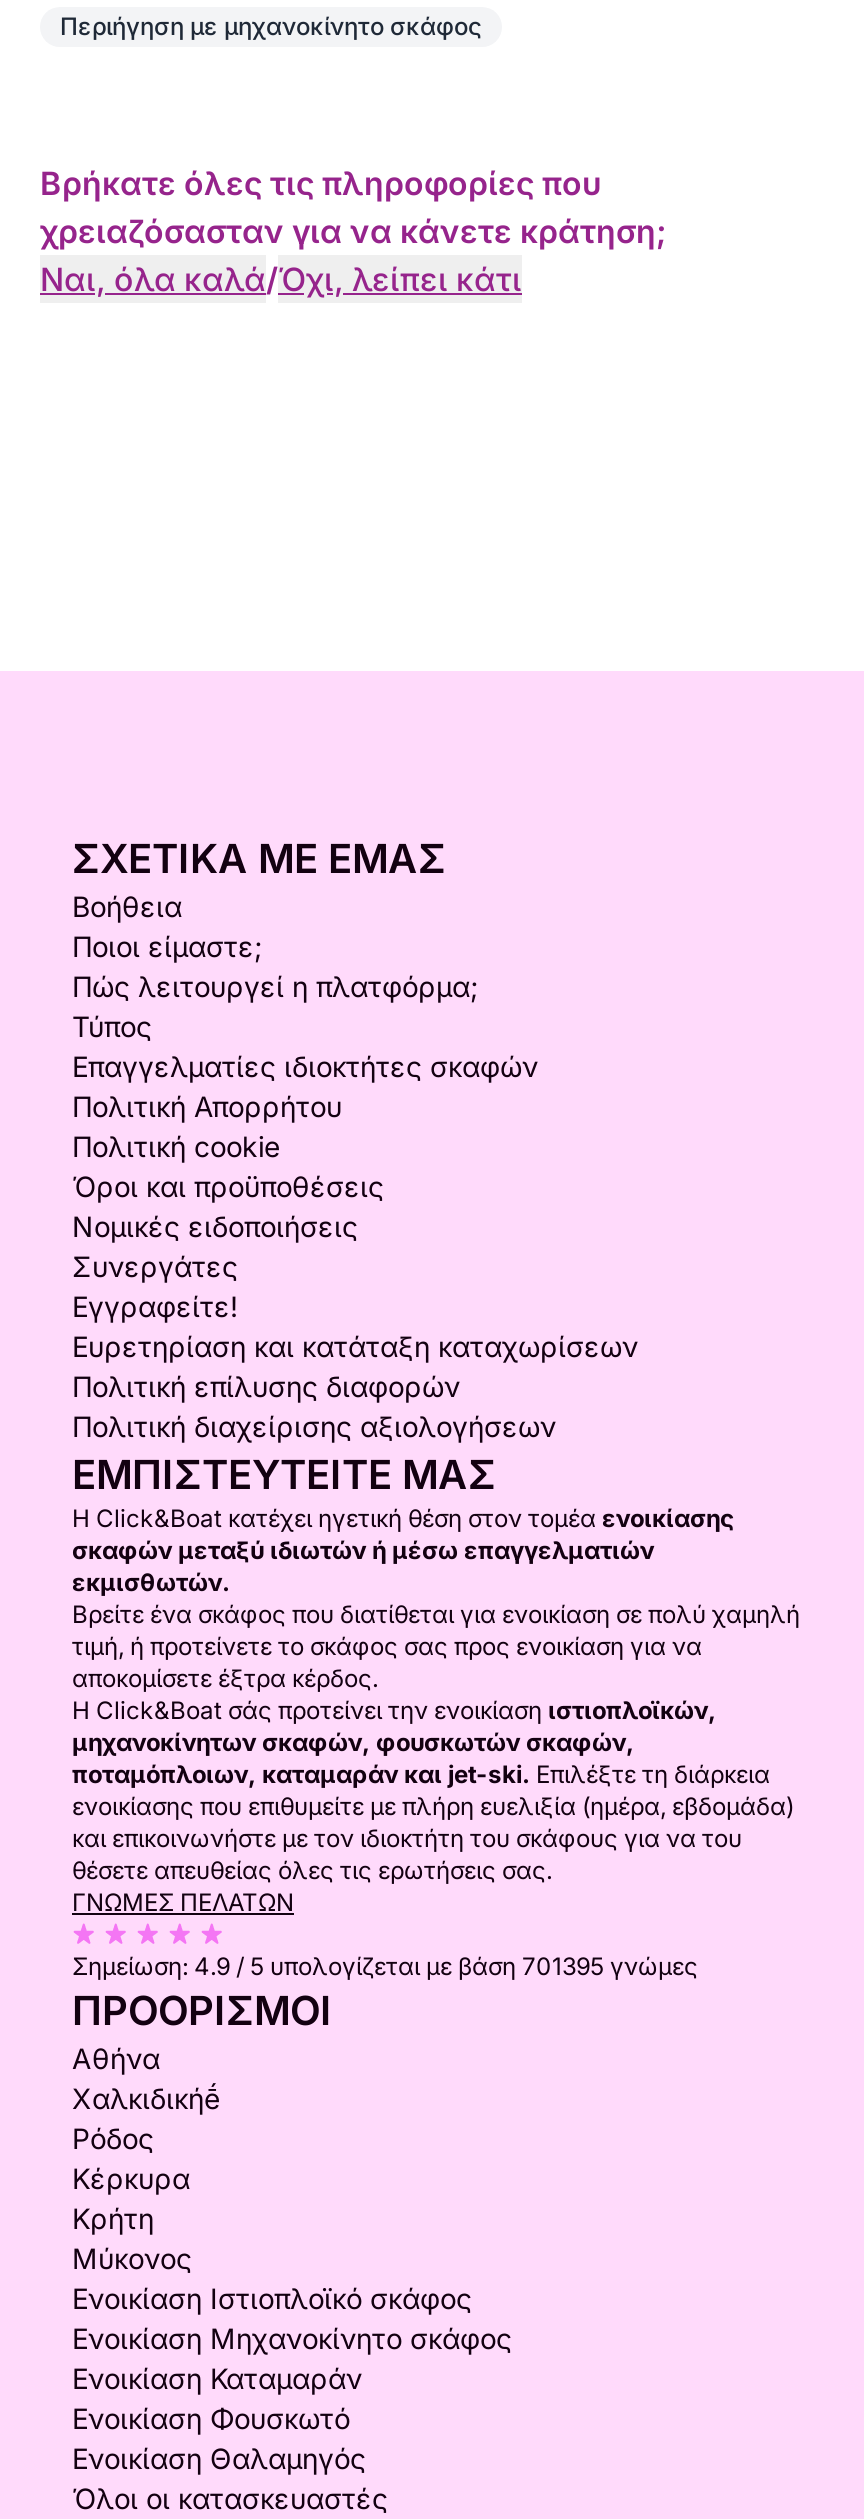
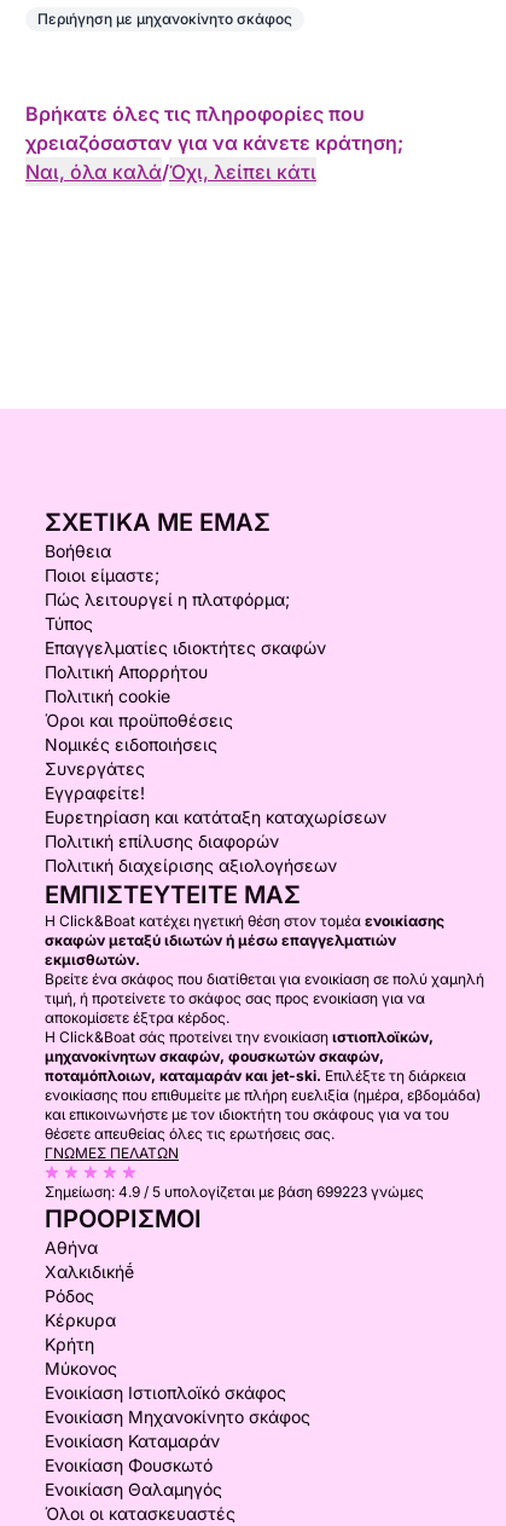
- Σημείωση: 4.9 / 5 υπολογίζεται με βάση 701395 γνώμες
+ Σημείωση: 4.9 / 5 υπολογίζεται με βάση 699223 γνώμες
